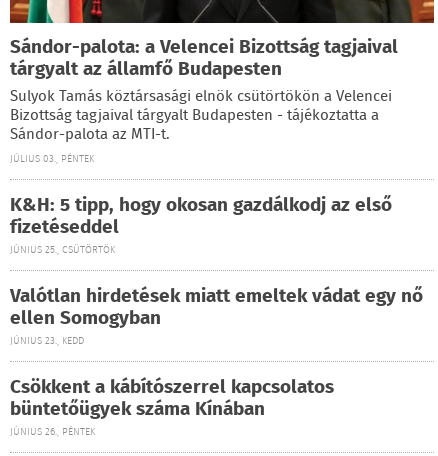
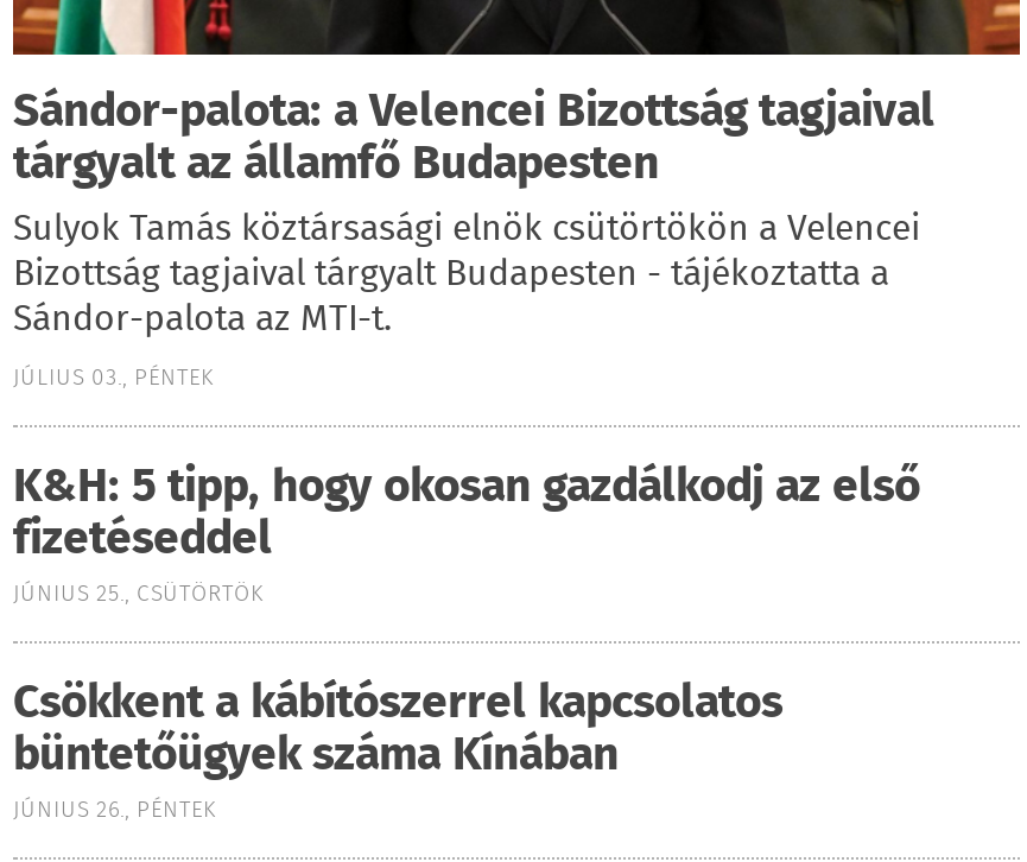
- Valótlan hirdetések miatt emeltek vádat egy nő
- ellen Somogyban
- JÚNIUS 23., KEDD
